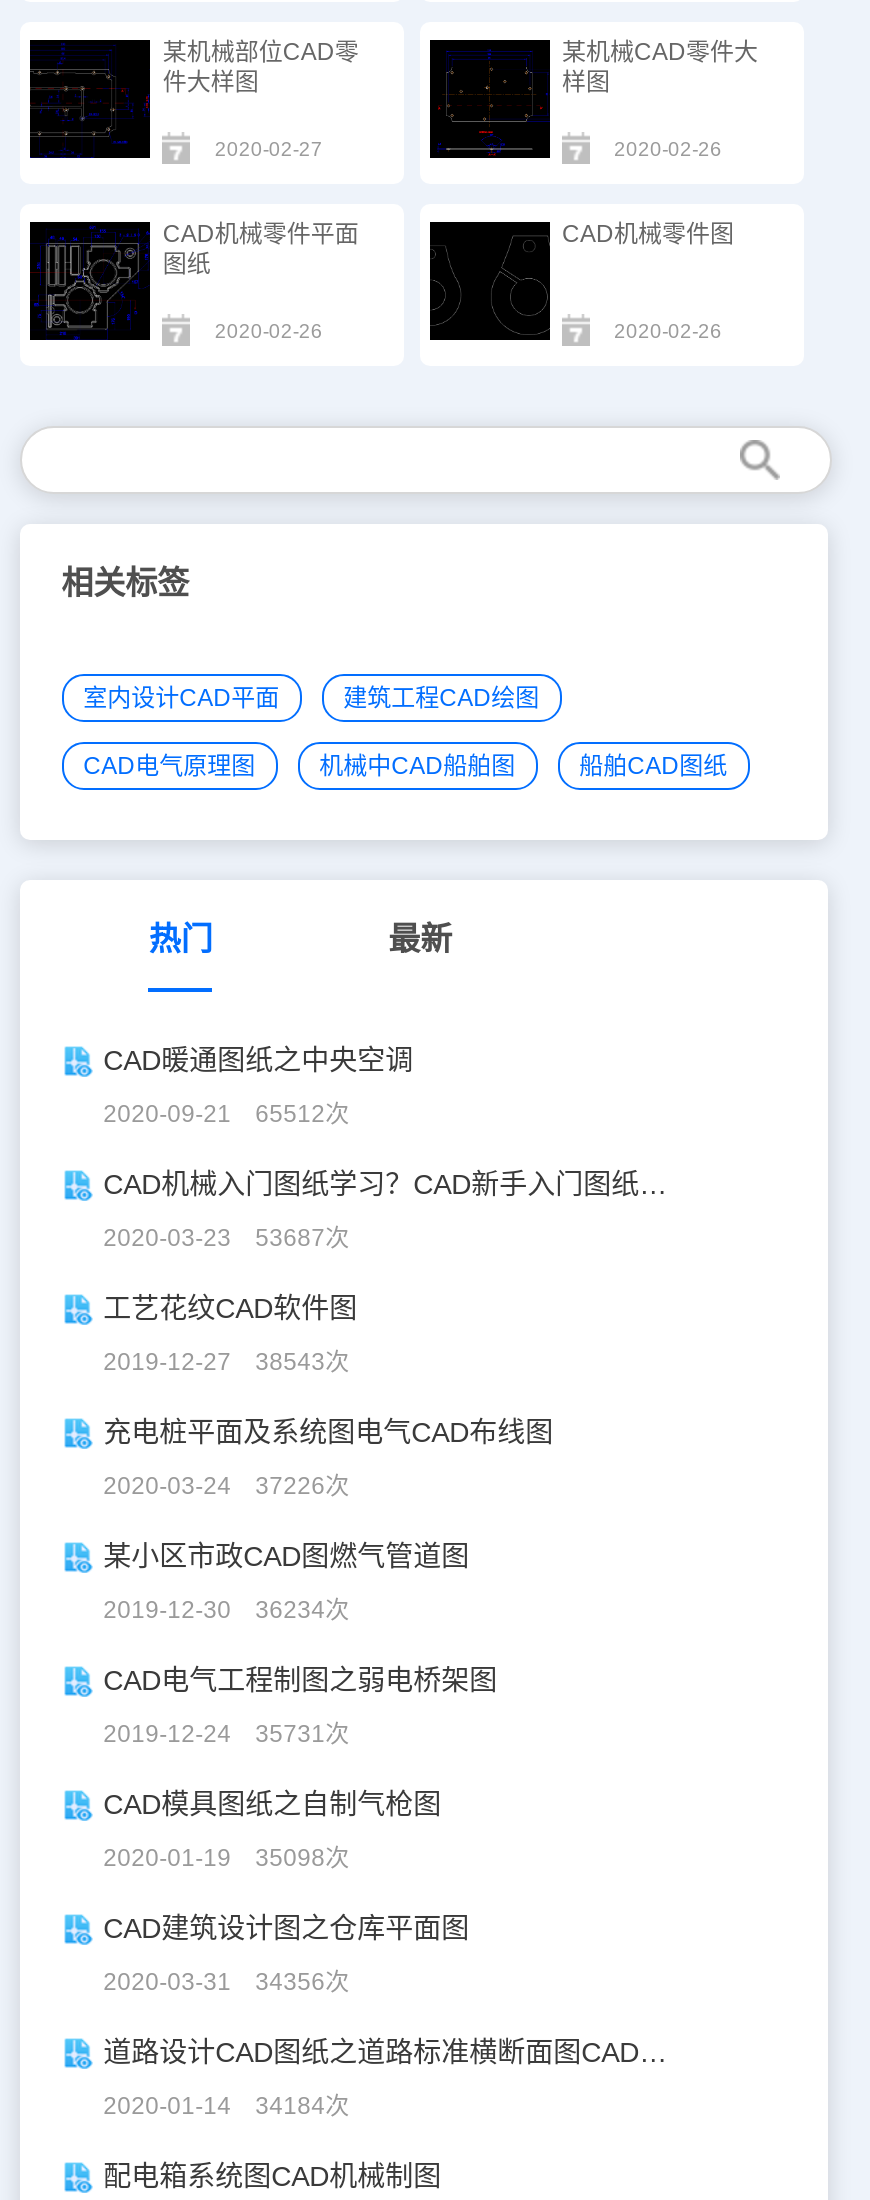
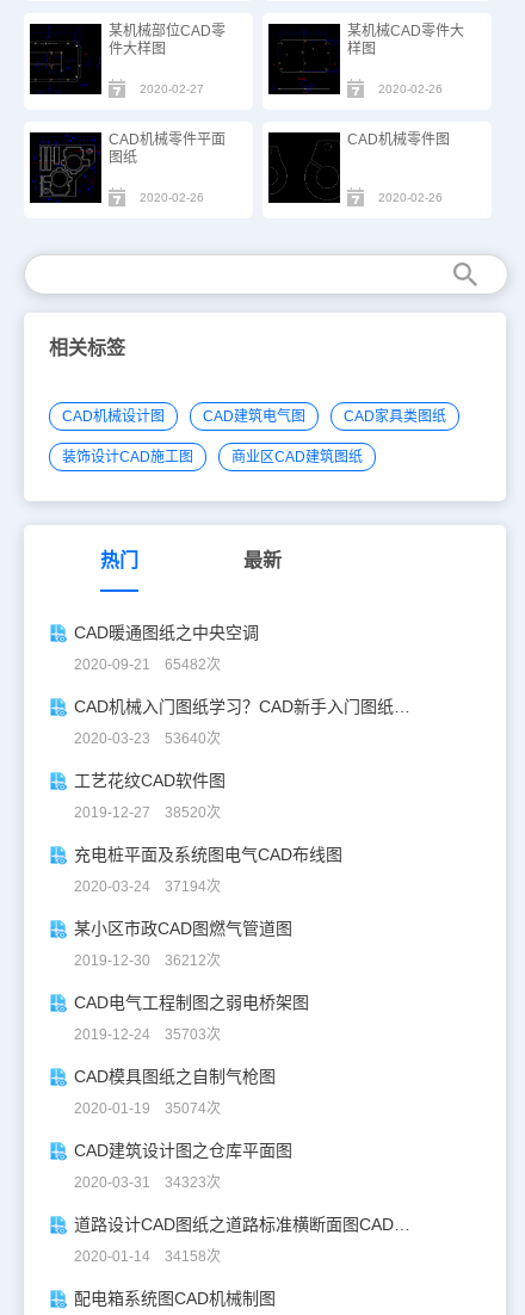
- 室内设计CAD平面
- 建筑工程CAD绘图
+ CAD机械设计图
+ CAD建筑电气图
+ CAD家具类图纸

- CAD电气原理图
- 机械中CAD船舶图
- 船舶CAD图纸
+ 装饰设计CAD施工图
+ 商业区CAD建筑图纸

- 2020-09-21 65512次
+ 2020-09-21 65482次

- 2020-03-23 53687次
+ 2020-03-23 53640次

- 2019-12-27 38543次
+ 2019-12-27 38520次

- 2020-03-24 37226次
+ 2020-03-24 37194次

- 2019-12-30 36234次
+ 2019-12-30 36212次

- 2019-12-24 35731次
+ 2019-12-24 35703次

- 2020-01-19 35098次
+ 2020-01-19 35074次

- 2020-03-31 34356次
+ 2020-03-31 34323次

- 2020-01-14 34184次
+ 2020-01-14 34158次
